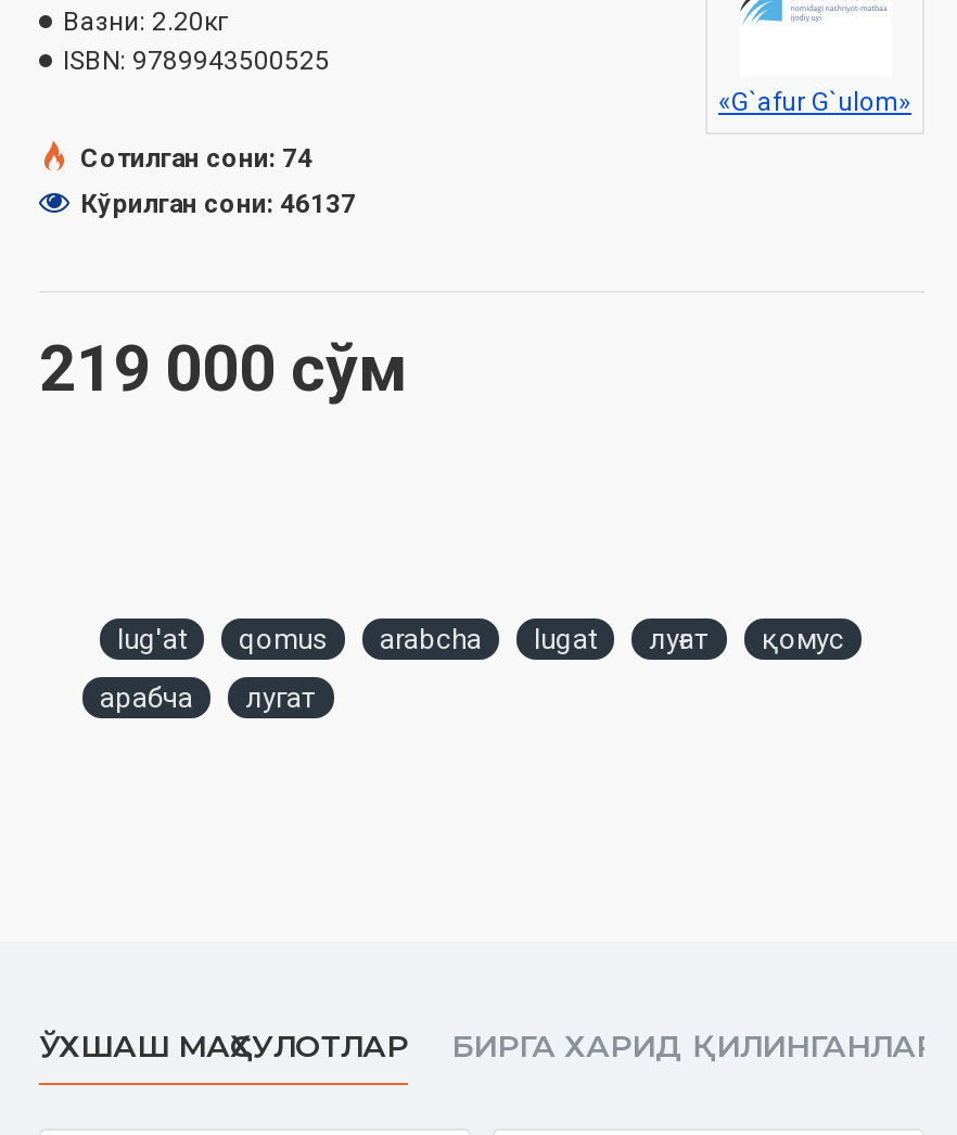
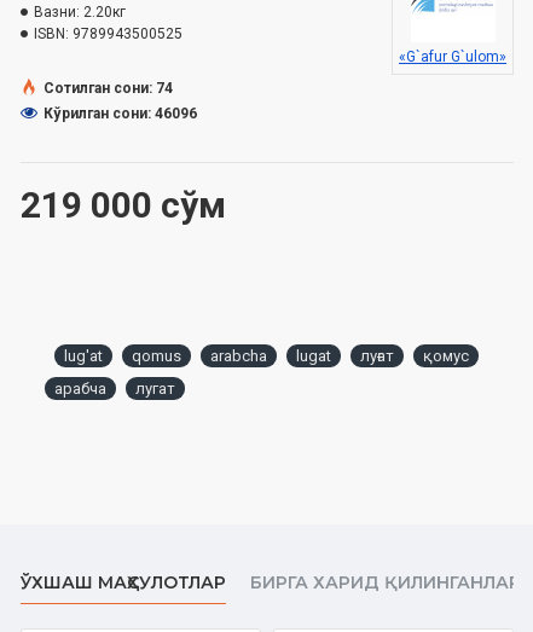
- Кўрилган сони: 46137
+ Кўрилган сони: 46096
